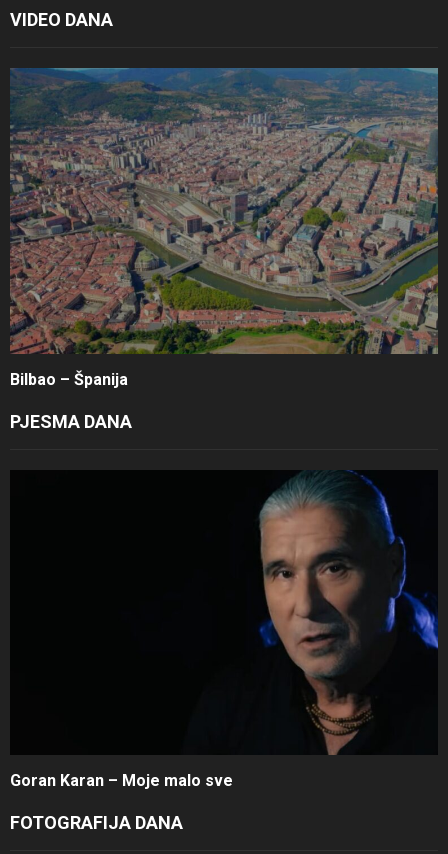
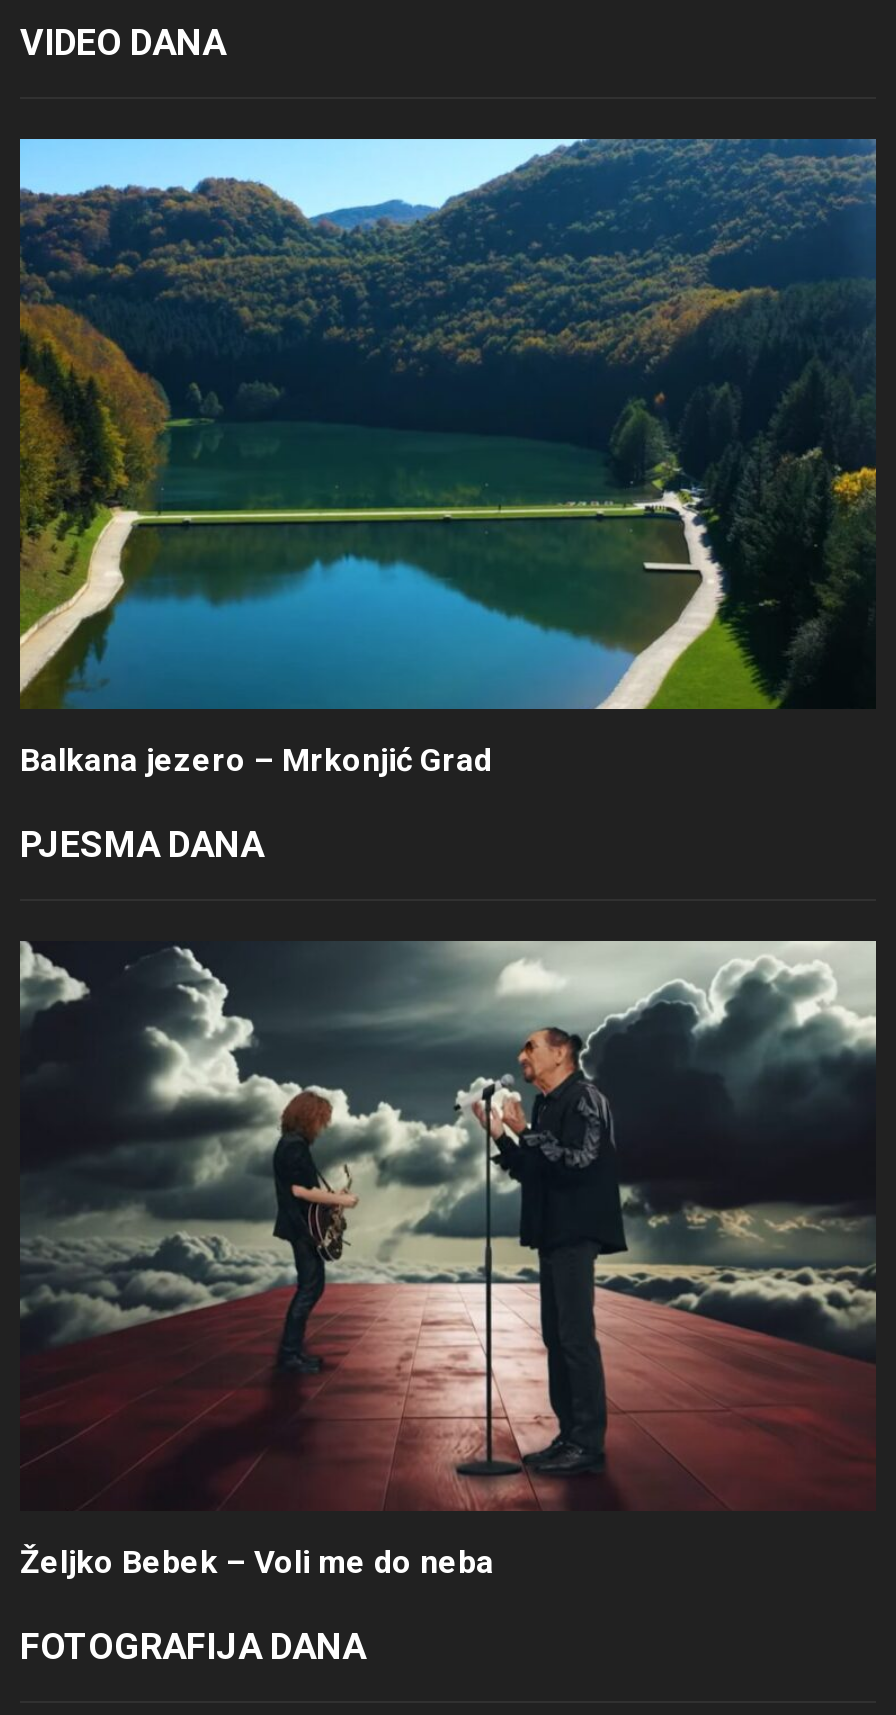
- [image]
- Bilbao – Španija
+ [image]
+ Balkana jezero – Mrkonjić Grad

- [image]
- Goran Karan – Moje malo sve
+ [image]
+ Željko Bebek – Voli me do neba
